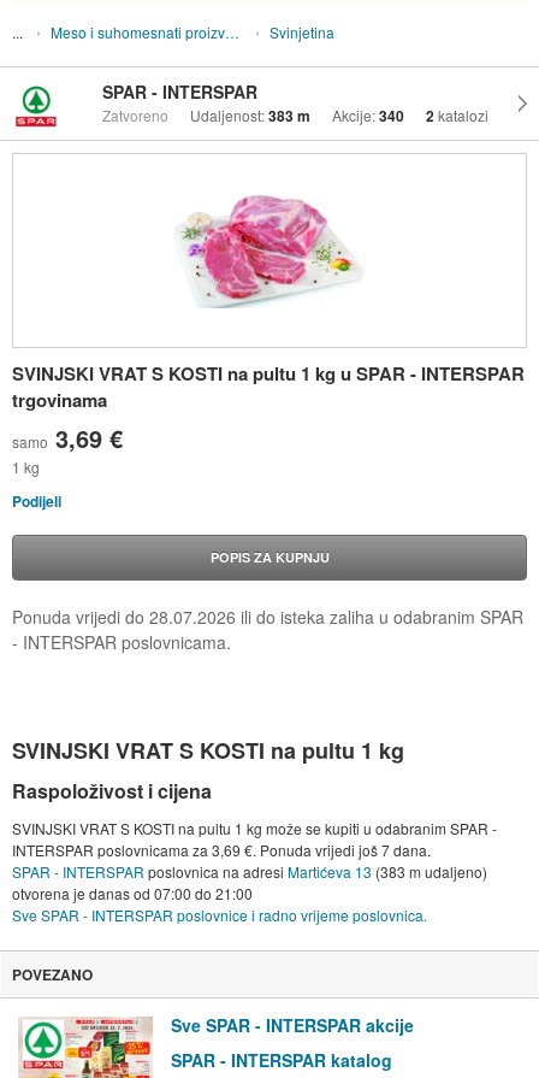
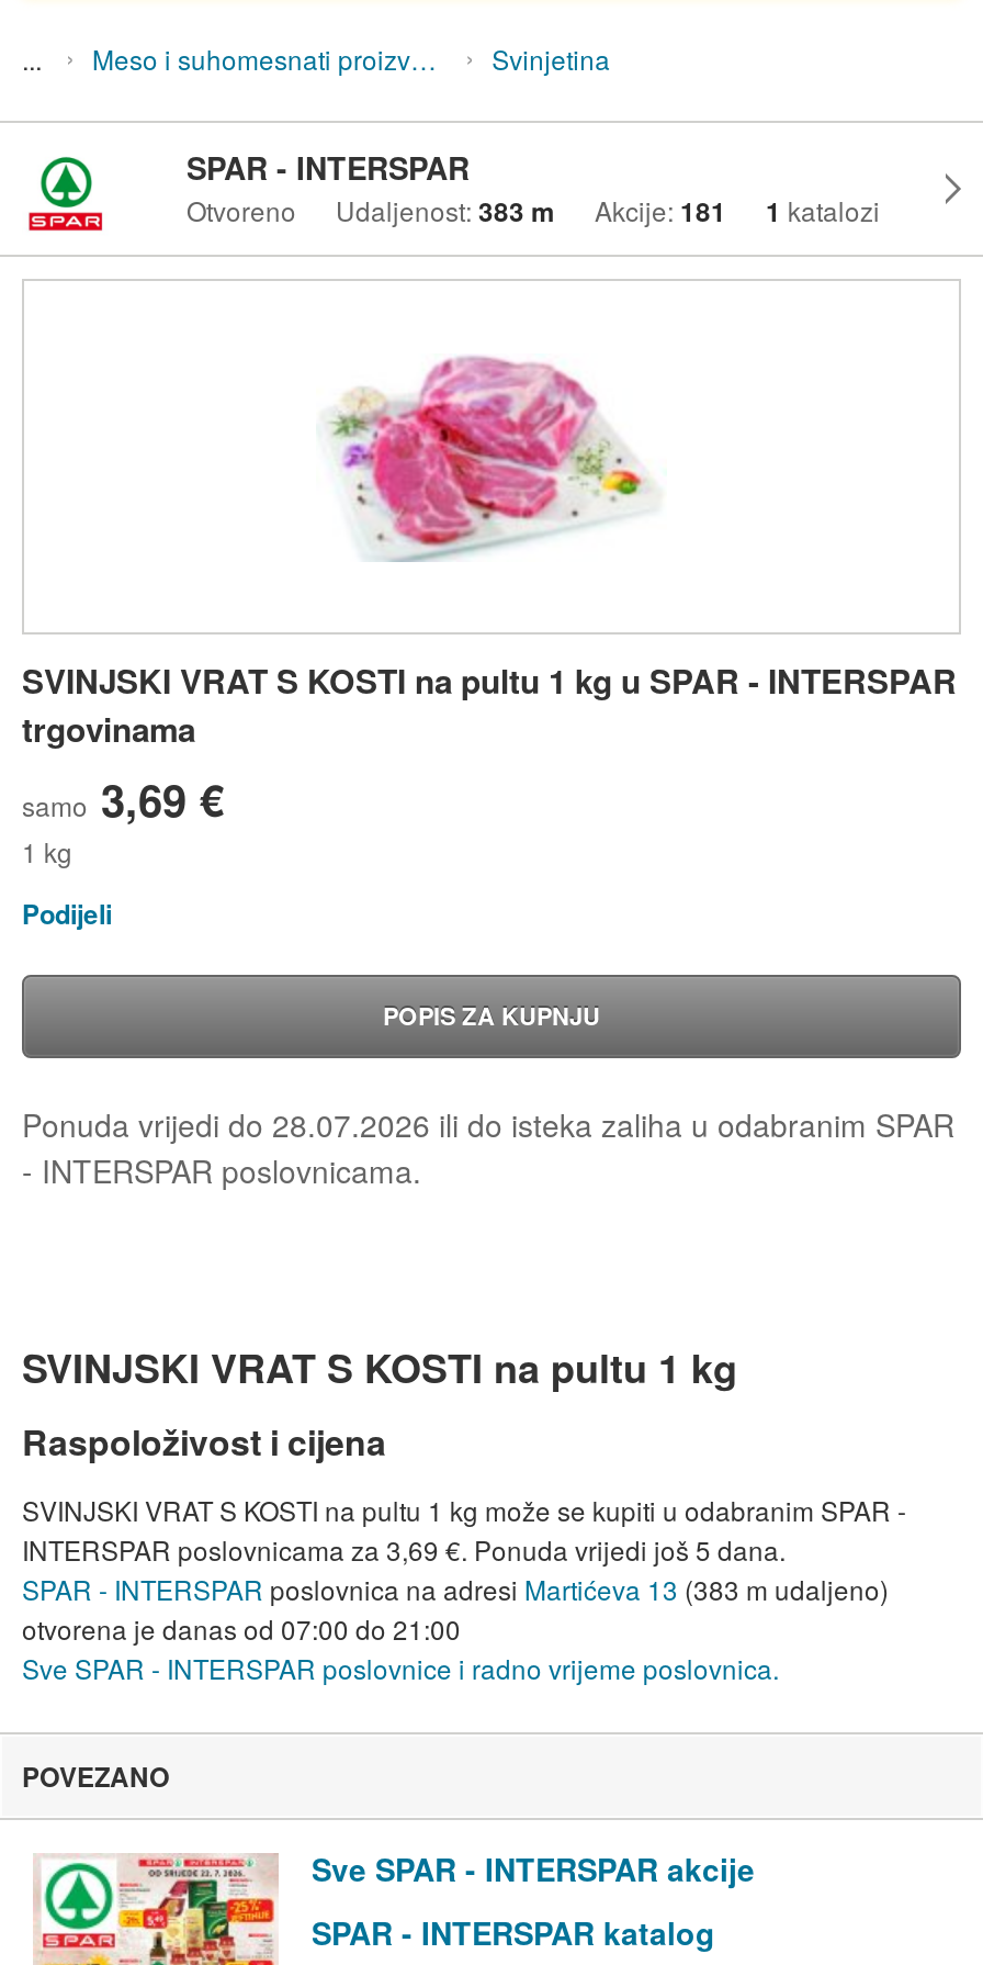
- Zatvoreno
+ Otvoreno

- Akcije: 340
+ Akcije: 181

- 2 katalozi
+ 1 katalozi

- INTERSPAR poslovnicama za 3,69 €. Ponuda vrijedi još 7 dana.
+ INTERSPAR poslovnicama za 3,69 €. Ponuda vrijedi još 5 dana.
